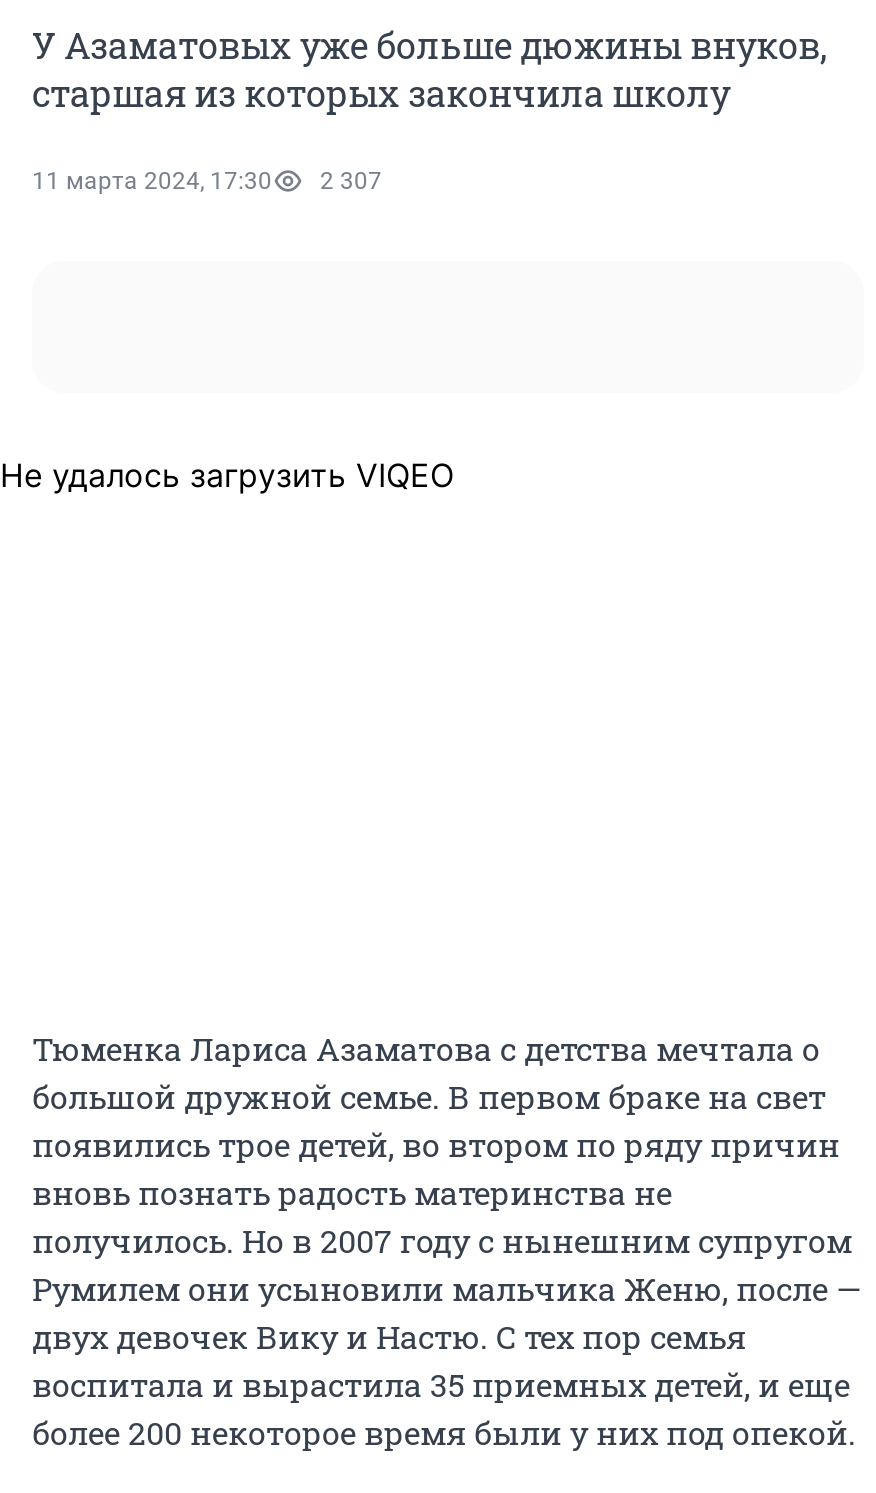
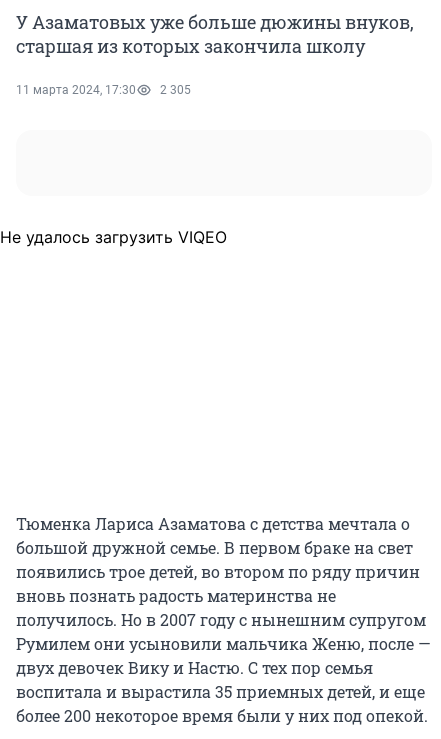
- 11 марта 2024, 17:30 2 307
+ 11 марта 2024, 17:30 2 305
